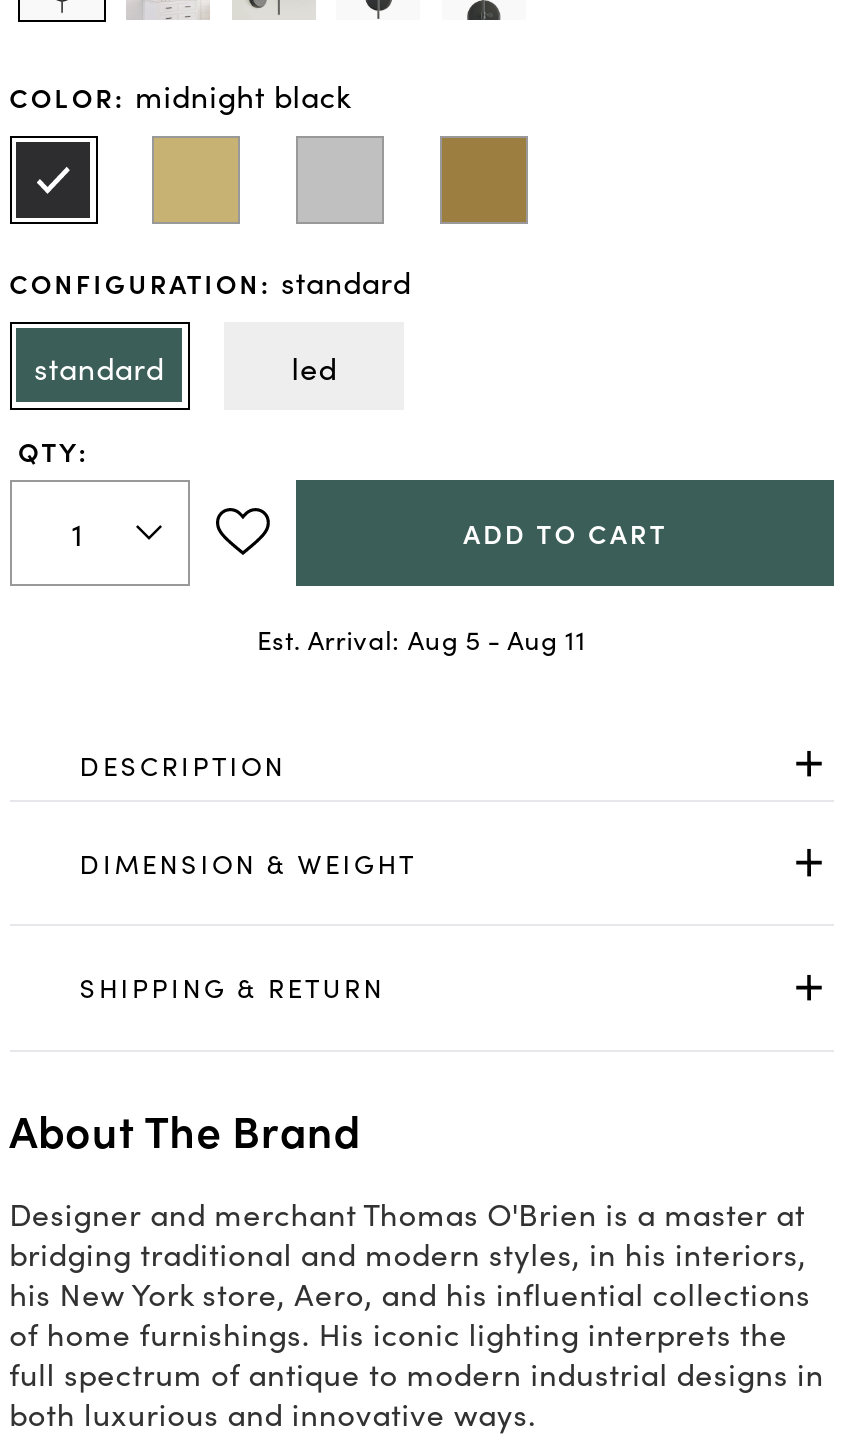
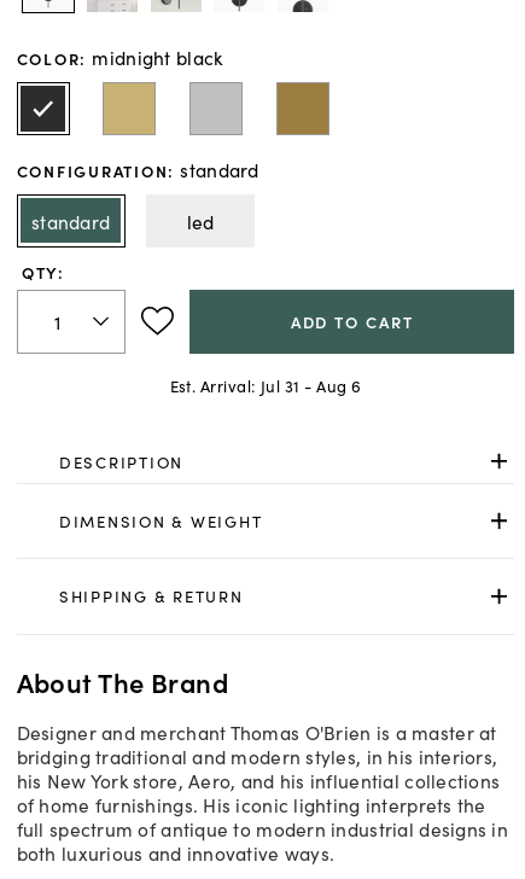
- Est. Arrival: Aug 5 - Aug 11
+ Est. Arrival: Jul 31 - Aug 6
